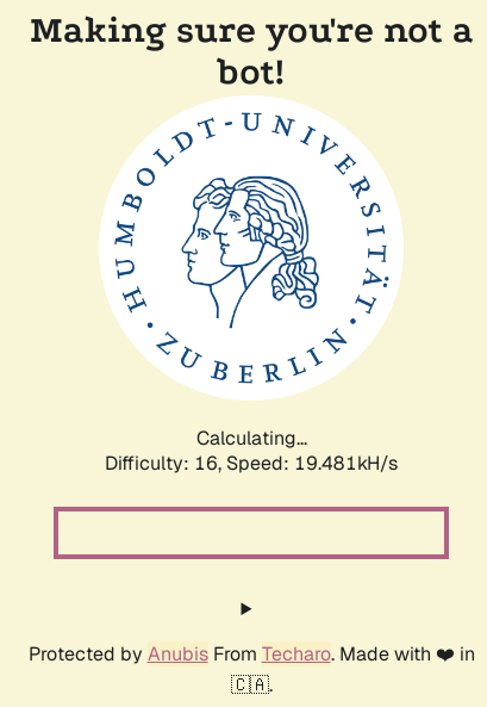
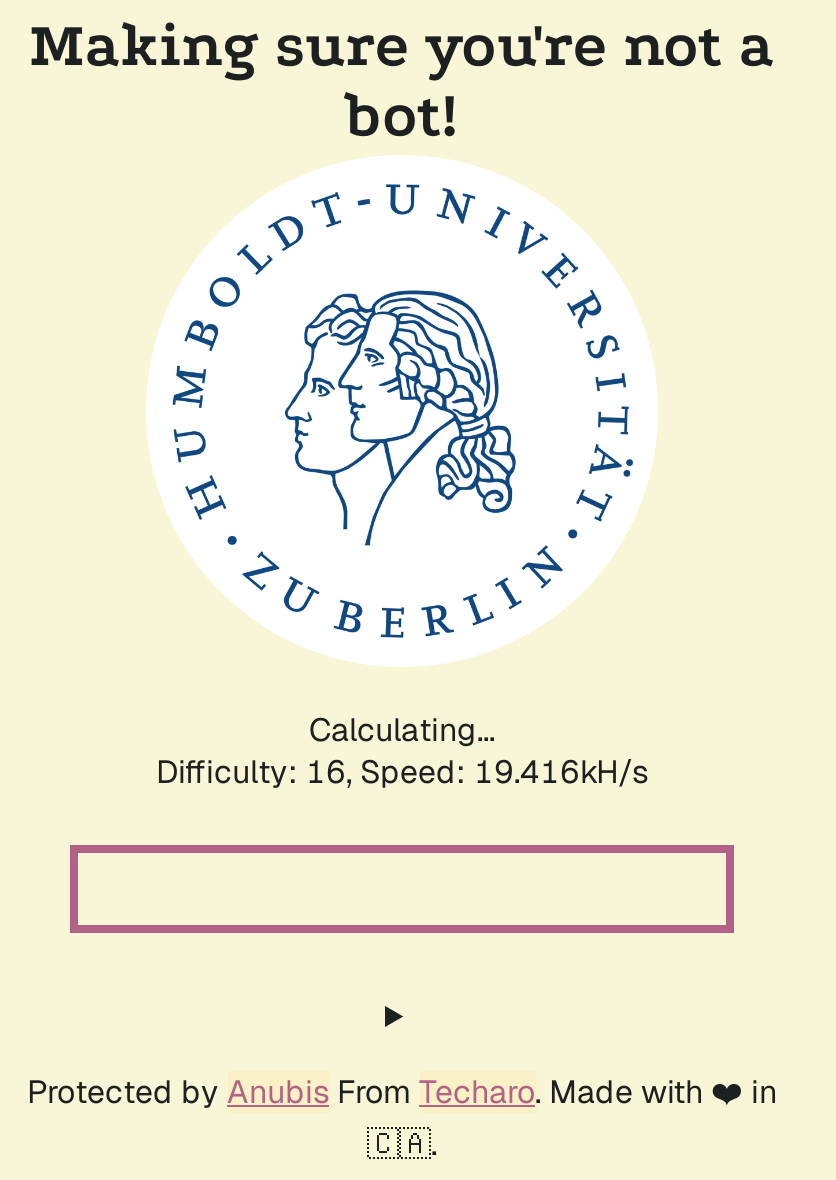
- Difficulty: 16, Speed: 19.481kH/s
+ Difficulty: 16, Speed: 19.416kH/s
